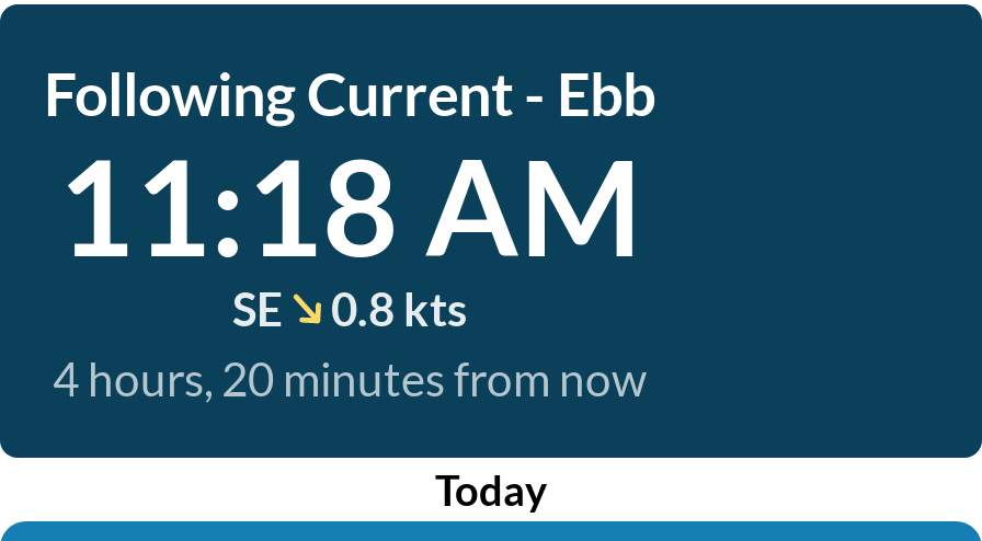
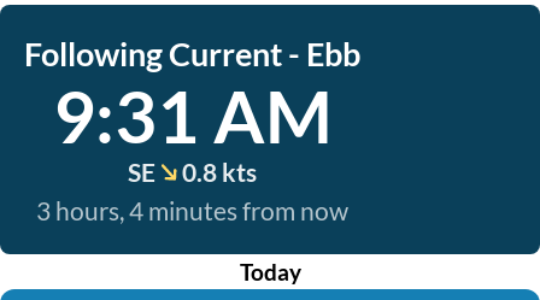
- 11:18 AM
+ 9:31 AM

- 4 hours, 20 minutes from now
+ 3 hours, 4 minutes from now
